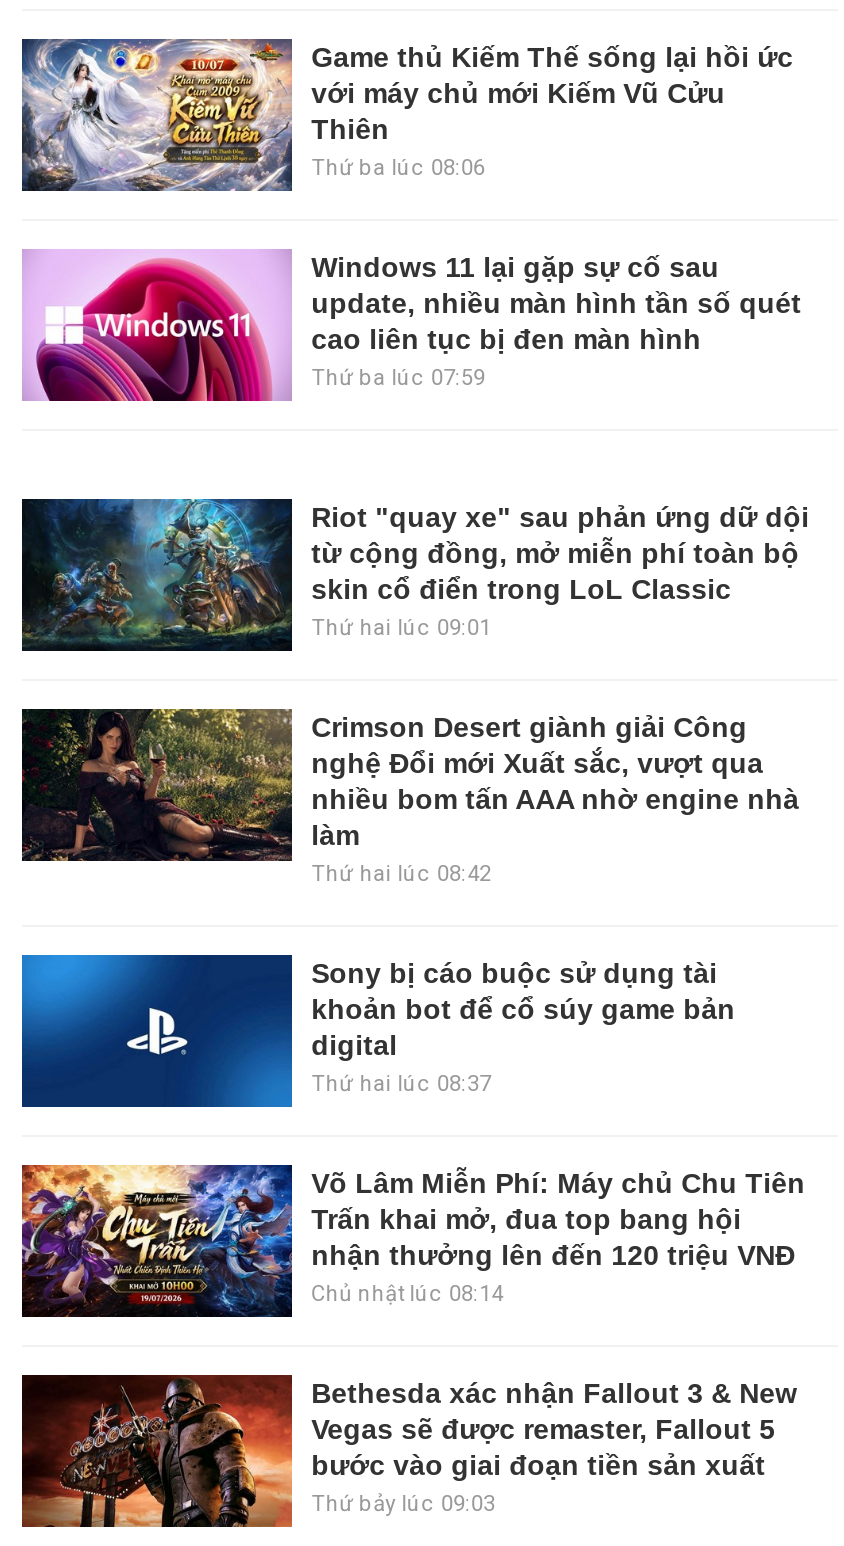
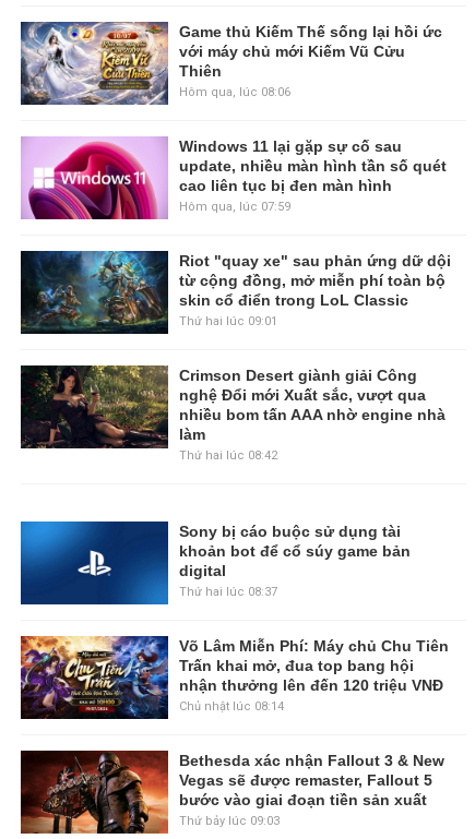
- Thứ ba lúc 08:06
+ Hôm qua, lúc 08:06

- Thứ ba lúc 07:59
+ Hôm qua, lúc 07:59

moved up: [image] | Riot "quay xe" sau phản ứng dữ dội | từ cộng đồng, mở miễn phí toàn bộ | ... | làm | Thứ hai lúc 08:42
